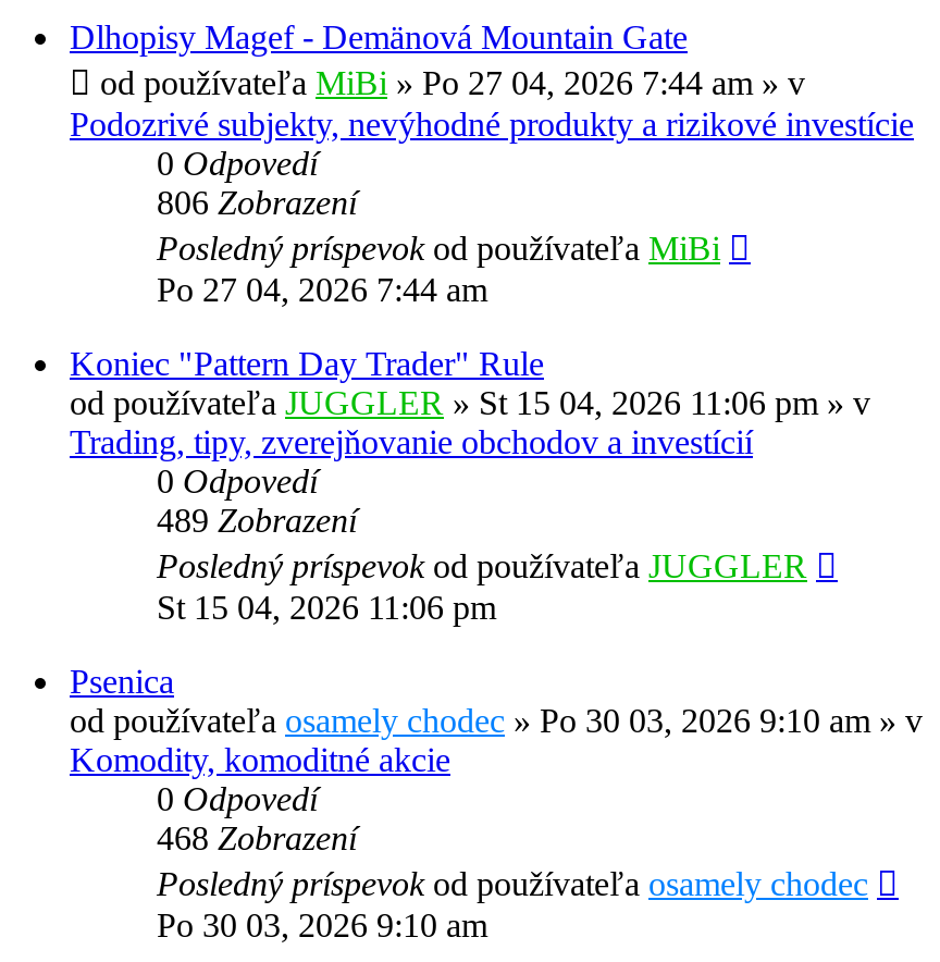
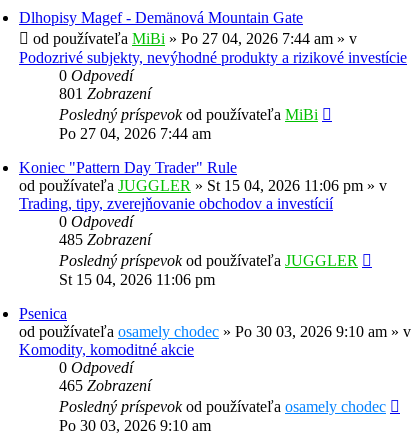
- 806 Zobrazení
+ 801 Zobrazení

- 489 Zobrazení
+ 485 Zobrazení

- 468 Zobrazení
+ 465 Zobrazení
